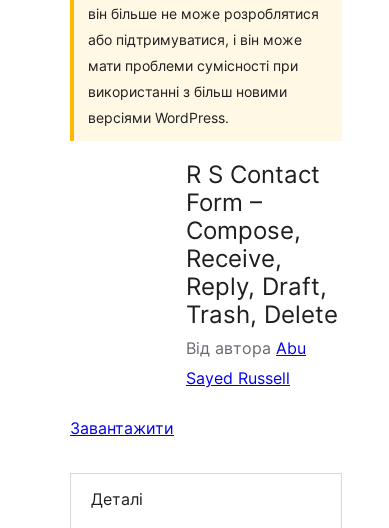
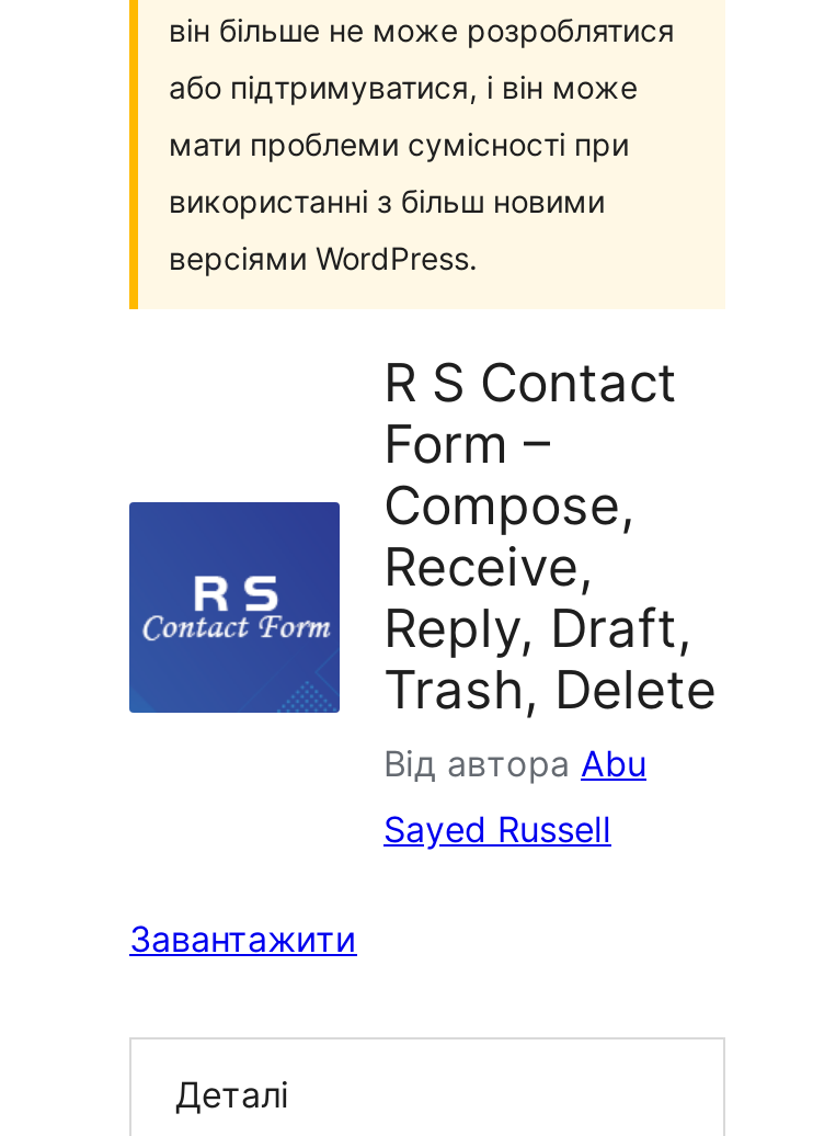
+ [image]
